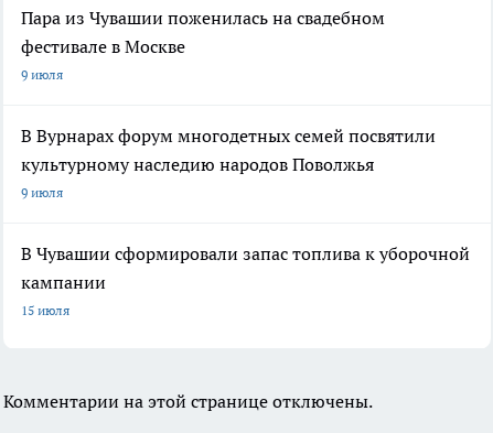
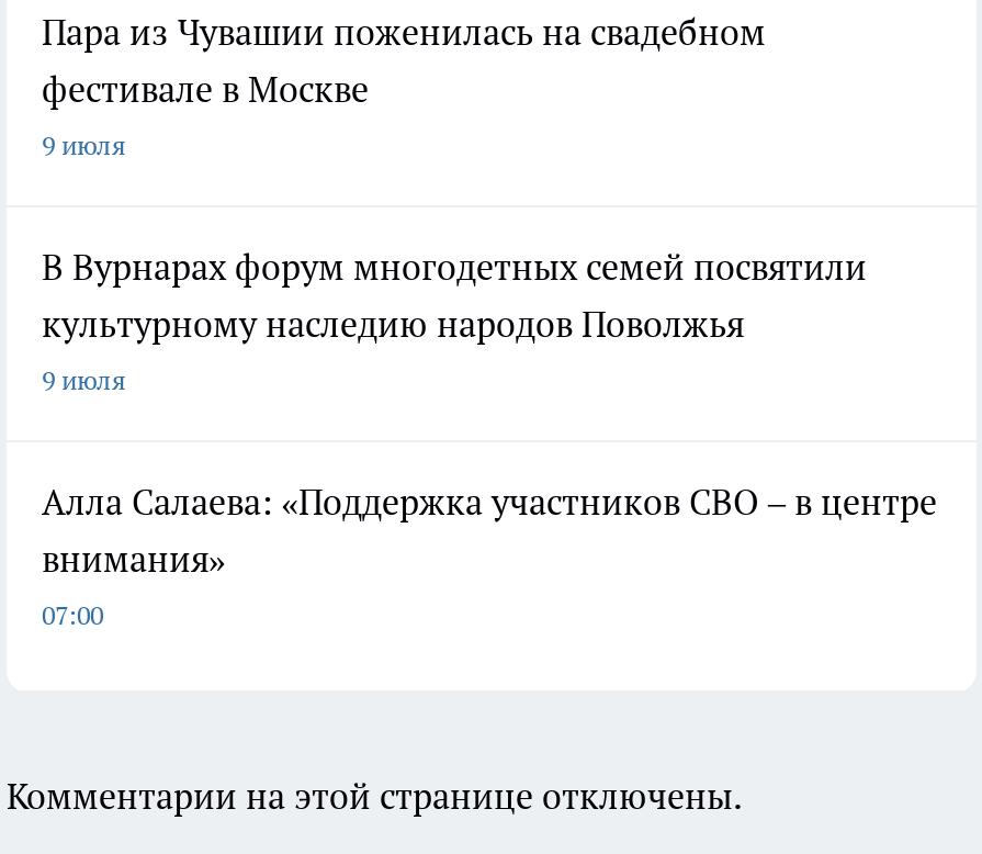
- В Чувашии сформировали запас топлива к уборочной
- кампании
- 15 июля
+ Алла Салаева: «Поддержка участников СВО – в центре
+ внимания»
+ 07:00
